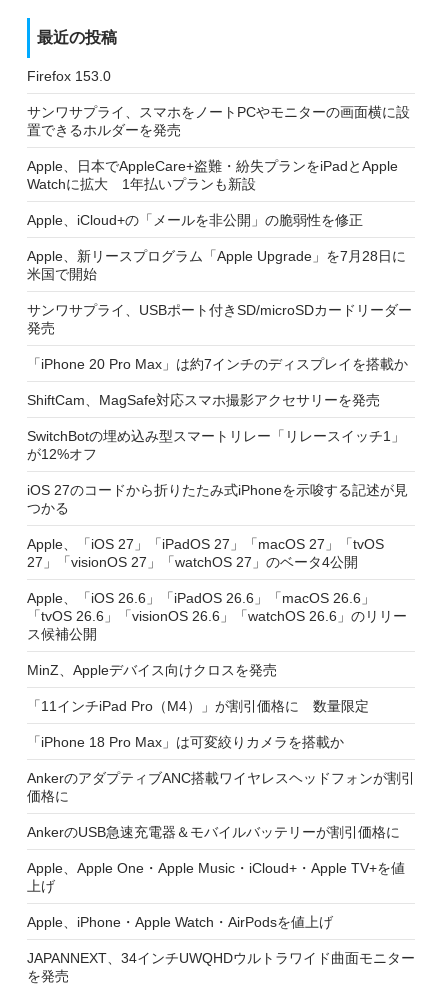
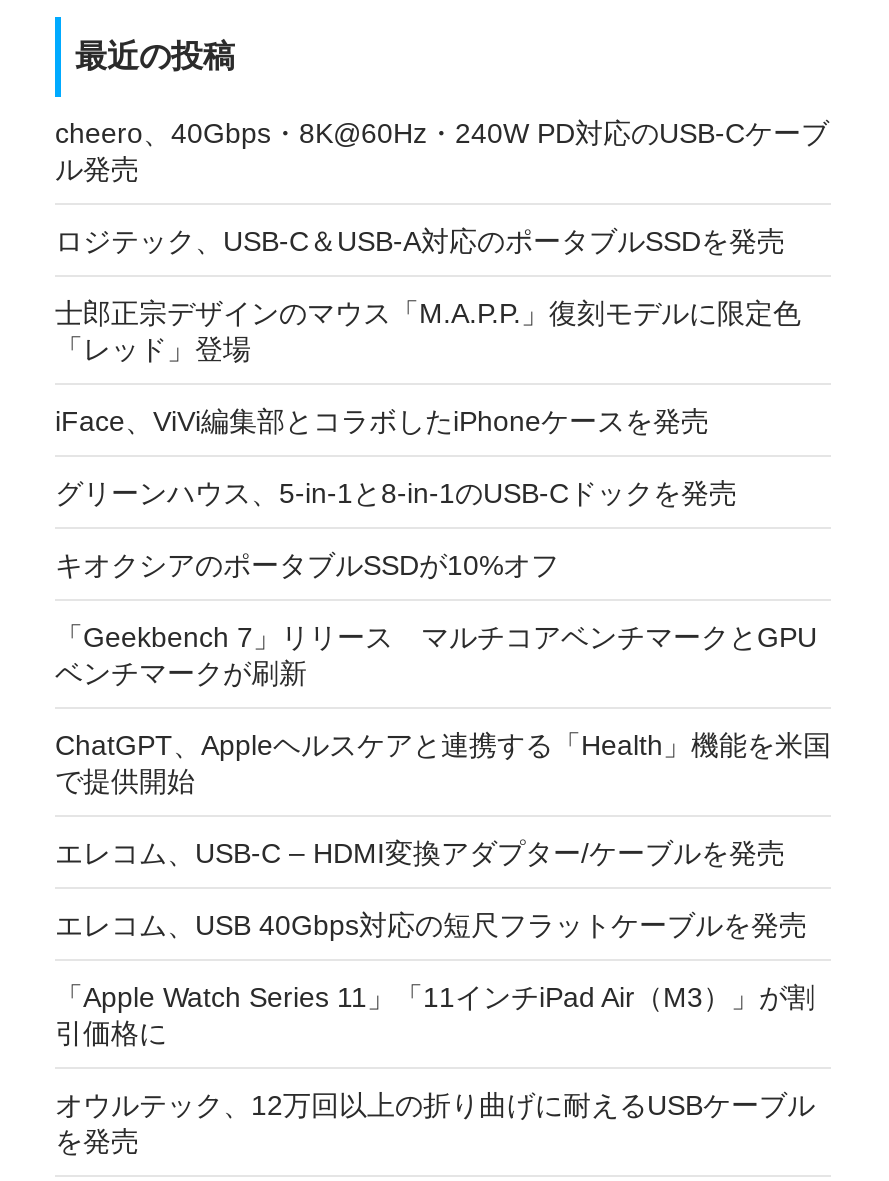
- Firefox 153.0
- サンワサプライ、スマホをノートPCやモニターの画面横に設
- 置できるホルダーを発売
- Apple、日本でAppleCare+盗難・紛失プランをiPadとApple
- Watchに拡大 1年払いプランも新設
- Apple、iCloud+の「メールを非公開」の脆弱性を修正
- Apple、新リースプログラム「Apple Upgrade」を7月28日に
- 米国で開始
- サンワサプライ、USBポート付きSD/microSDカードリーダー
- 発売
- 「iPhone 20 Pro Max」は約7インチのディスプレイを搭載か
- ShiftCam、MagSafe対応スマホ撮影アクセサリーを発売
- SwitchBotの埋め込み型スマートリレー「リレースイッチ1」
- が12%オフ
- iOS 27のコードから折りたたみ式iPhoneを示唆する記述が見
- つかる
- Apple、「iOS 27」「iPadOS 27」「macOS 27」「tvOS
- 27」「visionOS 27」「watchOS 27」のベータ4公開
- Apple、「iOS 26.6」「iPadOS 26.6」「macOS 26.6」
- 「tvOS 26.6」「visionOS 26.6」「watchOS 26.6」のリリー
- ス候補公開
- MinZ、Appleデバイス向けクロスを発売
- 「11インチiPad Pro（M4）」が割引価格に 数量限定
- 「iPhone 18 Pro Max」は可変絞りカメラを搭載か
- AnkerのアダプティブANC搭載ワイヤレスヘッドフォンが割引
- 価格に
- AnkerのUSB急速充電器＆モバイルバッテリーが割引価格に
- Apple、Apple One・Apple Music・iCloud+・Apple TV+を値
- 上げ
- Apple、iPhone・Apple Watch・AirPodsを値上げ
- JAPANNEXT、34インチUWQHDウルトラワイド曲面モニター
+ cheero、40Gbps・8K@60Hz・240W PD対応のUSB-Cケーブ
+ ル発売
+ ロジテック、USB-C＆USB-A対応のポータブルSSDを発売
+ 士郎正宗デザインのマウス「M.A.P.P.」復刻モデルに限定色
+ 「レッド」登場
+ iFace、ViVi編集部とコラボしたiPhoneケースを発売
+ グリーンハウス、5-in-1と8-in-1のUSB-Cドックを発売
+ キオクシアのポータブルSSDが10%オフ
+ 「Geekbench 7」リリース マルチコアベンチマークとGPU
+ ベンチマークが刷新
+ ChatGPT、Appleヘルスケアと連携する「Health」機能を米国
+ で提供開始
+ エレコム、USB-C – HDMI変換アダプター/ケーブルを発売
+ エレコム、USB 40Gbps対応の短尺フラットケーブルを発売
+ 「Apple Watch Series 11」「11インチiPad Air（M3）」が割
+ 引価格に
+ オウルテック、12万回以上の折り曲げに耐えるUSBケーブル
